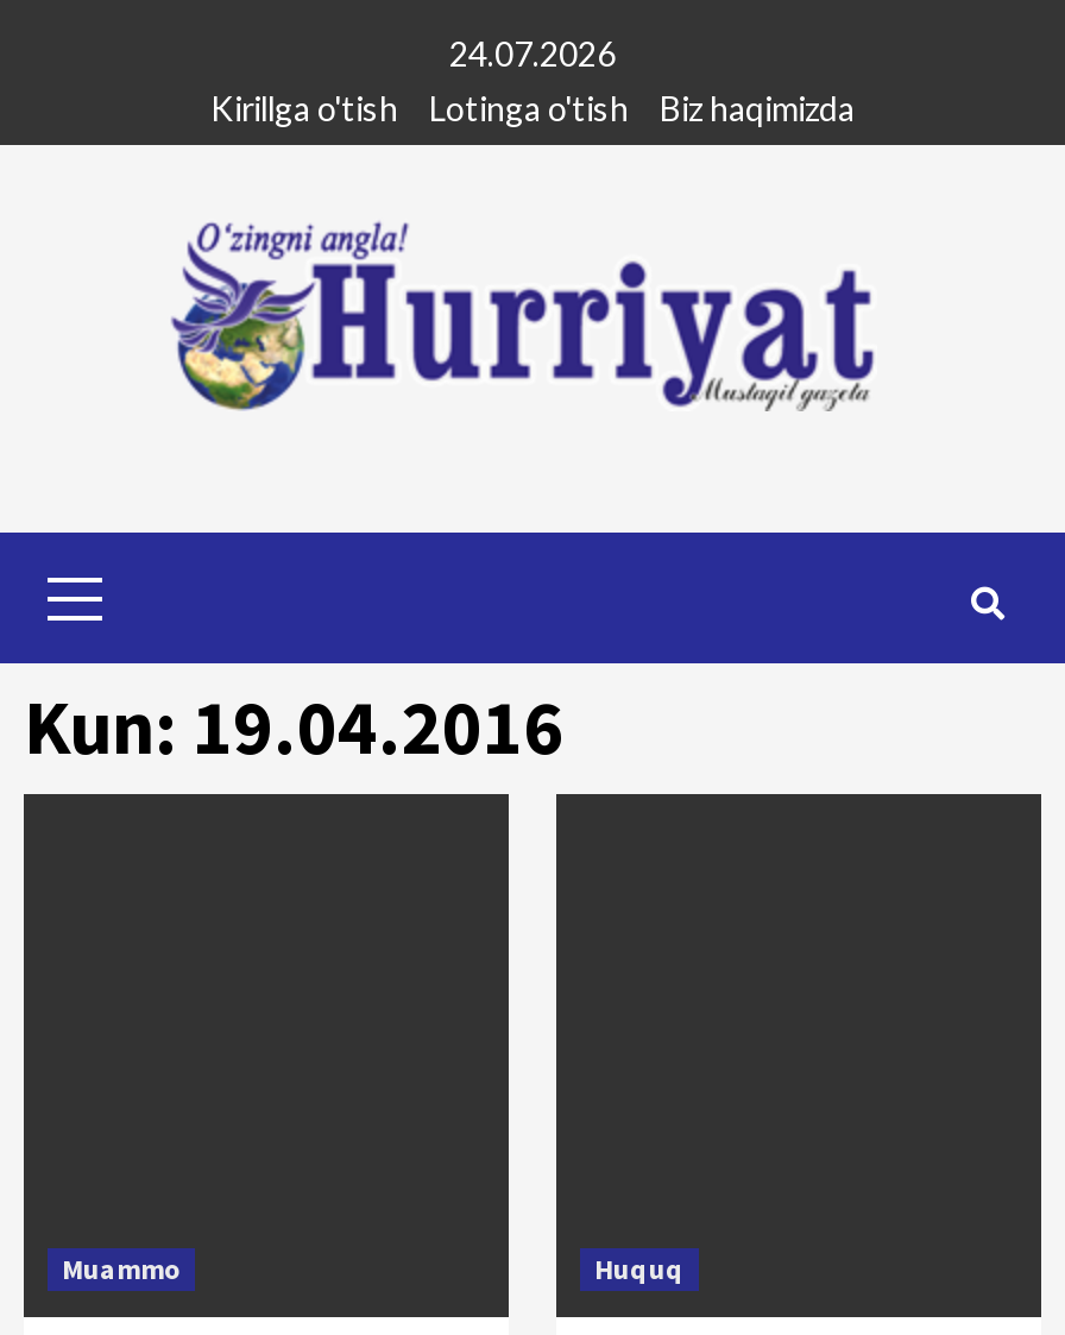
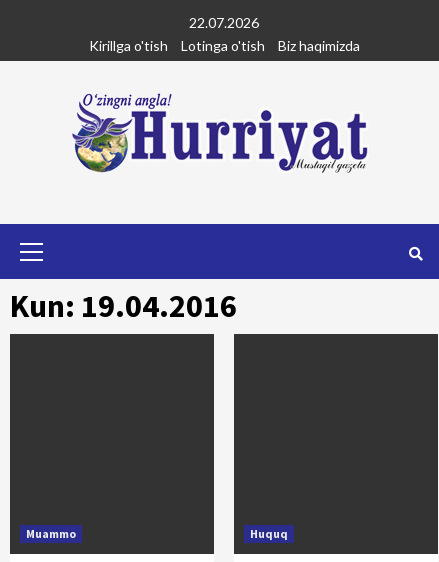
- 24.07.2026
+ 22.07.2026
